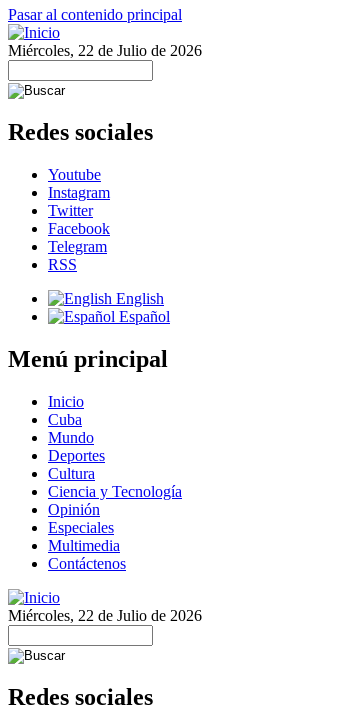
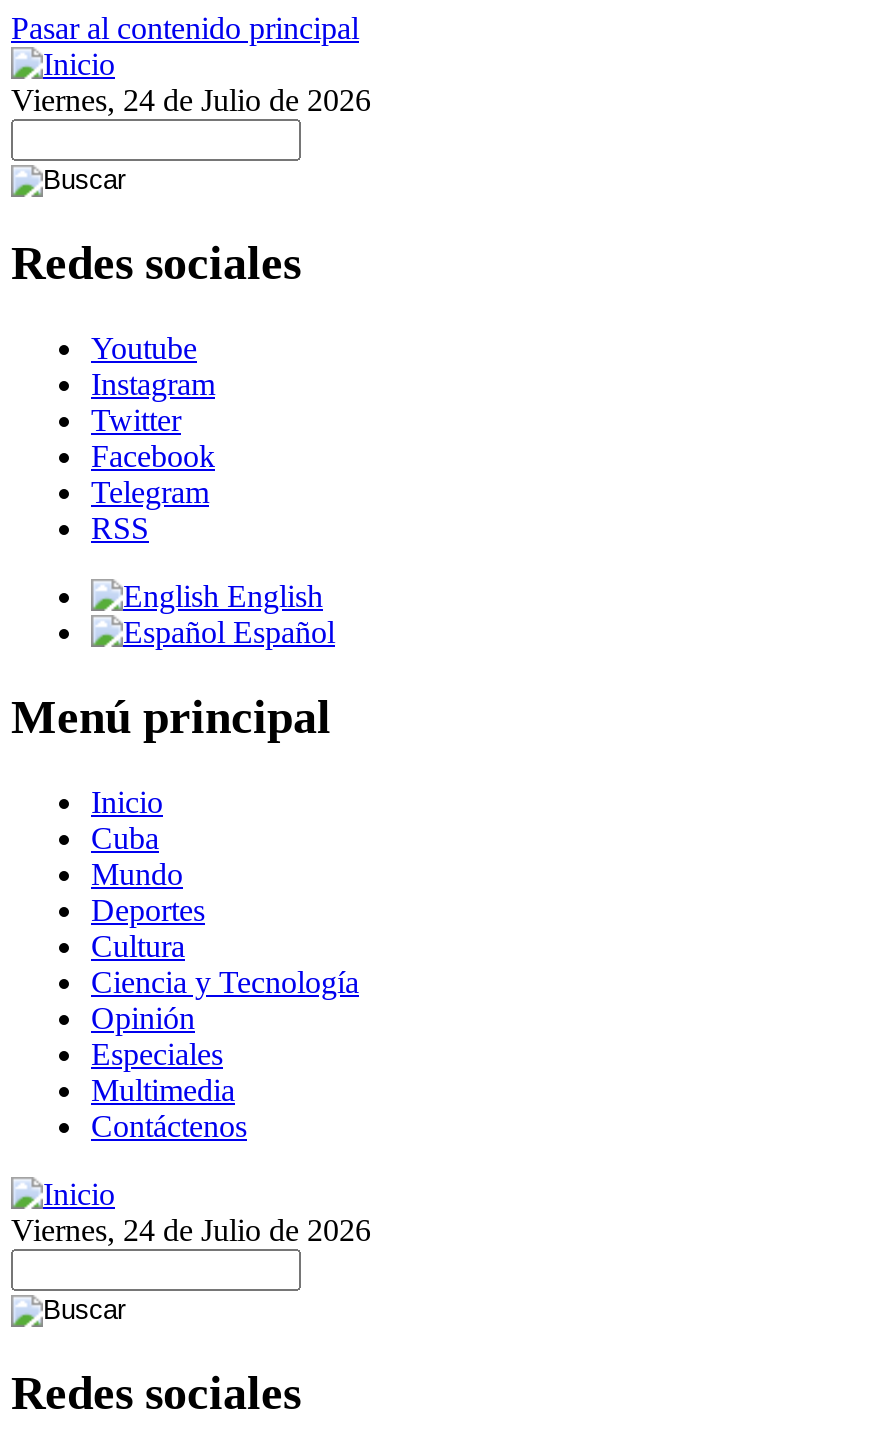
- Miércoles, 22 de Julio de 2026
+ Viernes, 24 de Julio de 2026

- Miércoles, 22 de Julio de 2026
+ Viernes, 24 de Julio de 2026
